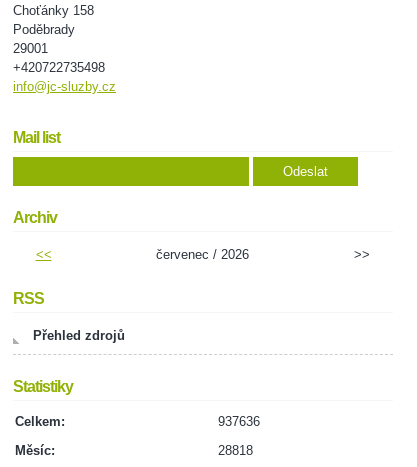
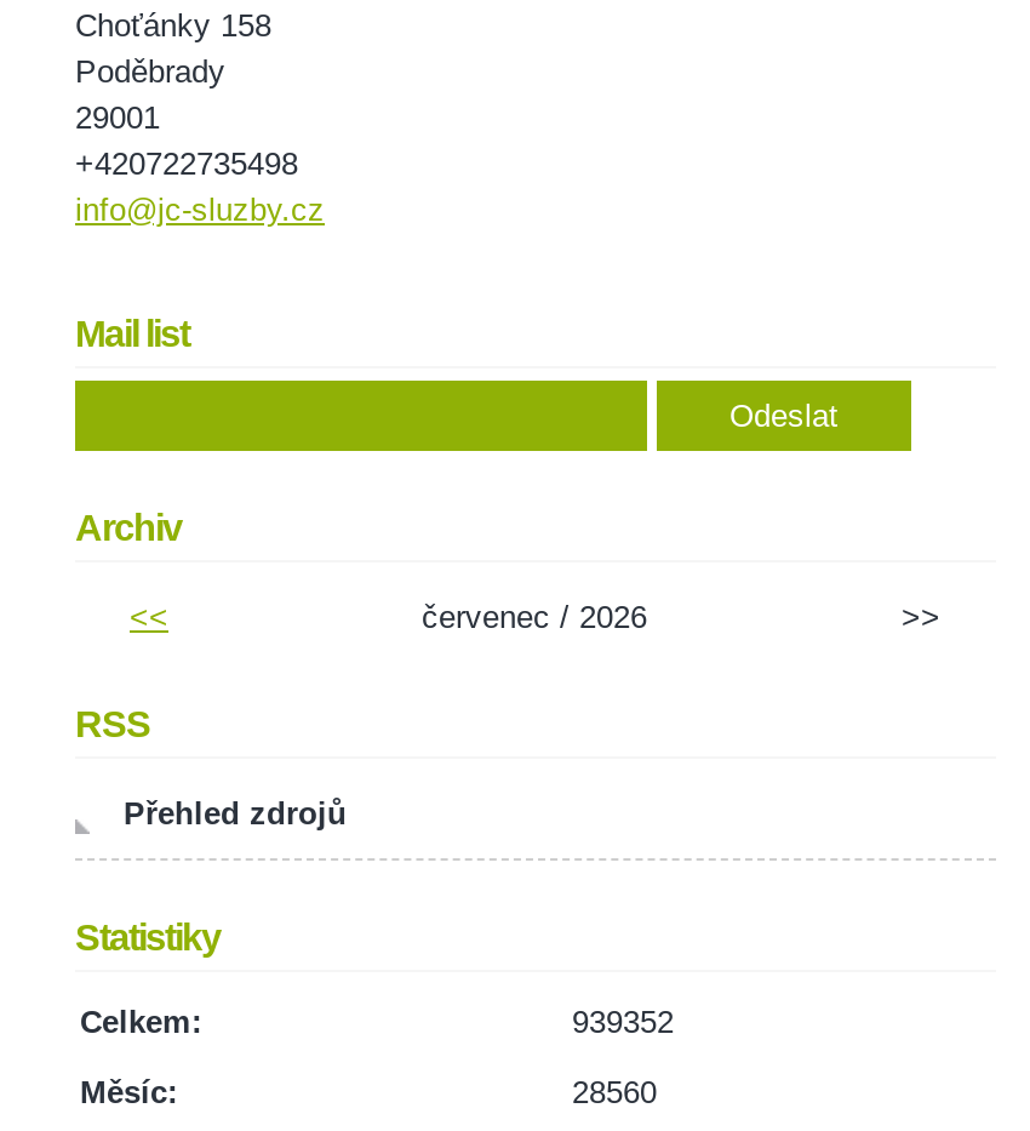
- 937636
+ 939352

- 28818
+ 28560
